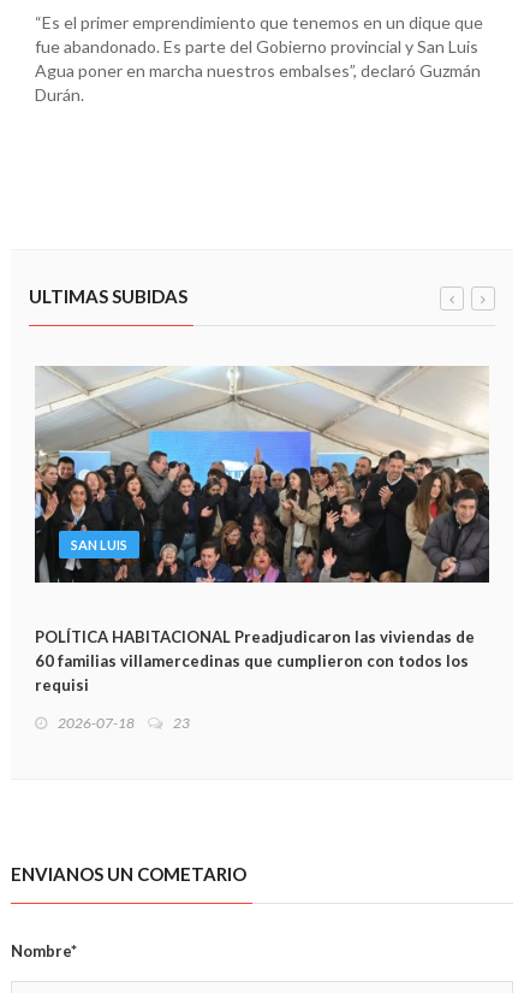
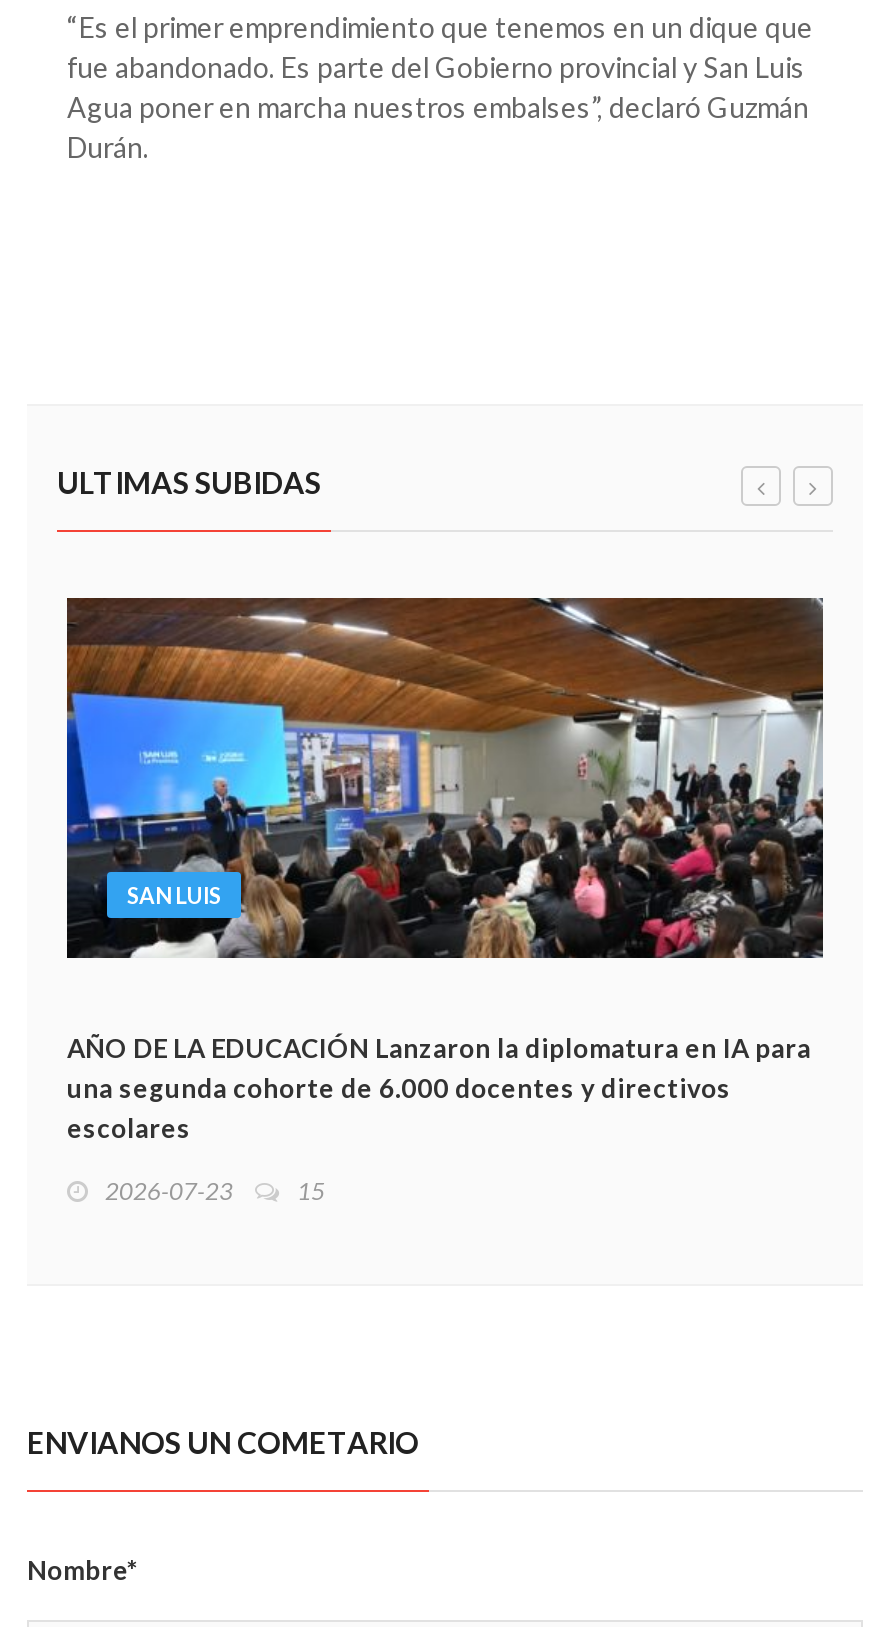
- [image]
- POLÍTICA HABITACIONAL Preadjudicaron las viviendas de
- 60 familias villamercedinas que cumplieron con todos los
- requisi
+ [image]
+ AÑO DE LA EDUCACIÓN Lanzaron la diplomatura en IA para
+ una segunda cohorte de 6.000 docentes y directivos
+ escolares

- 2026-07-18
- 23
+ 2026-07-23
+ 15
